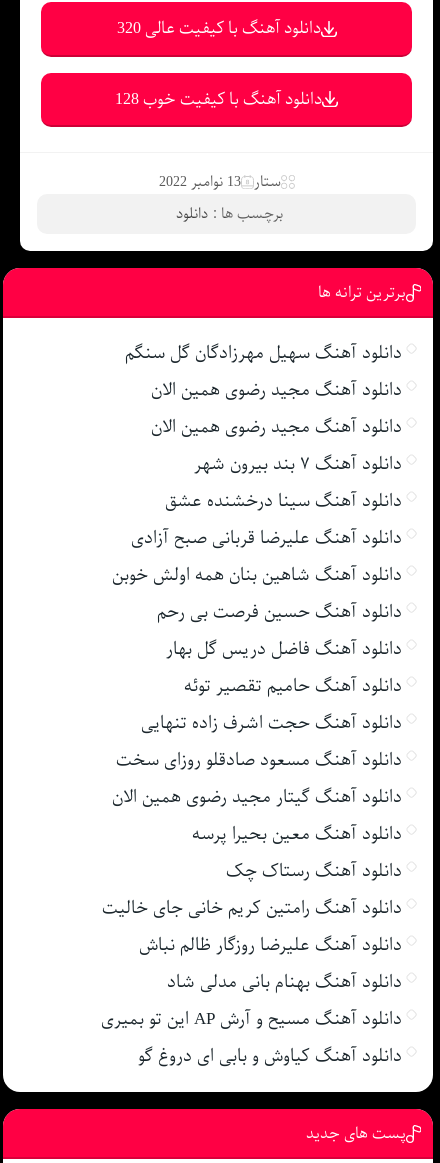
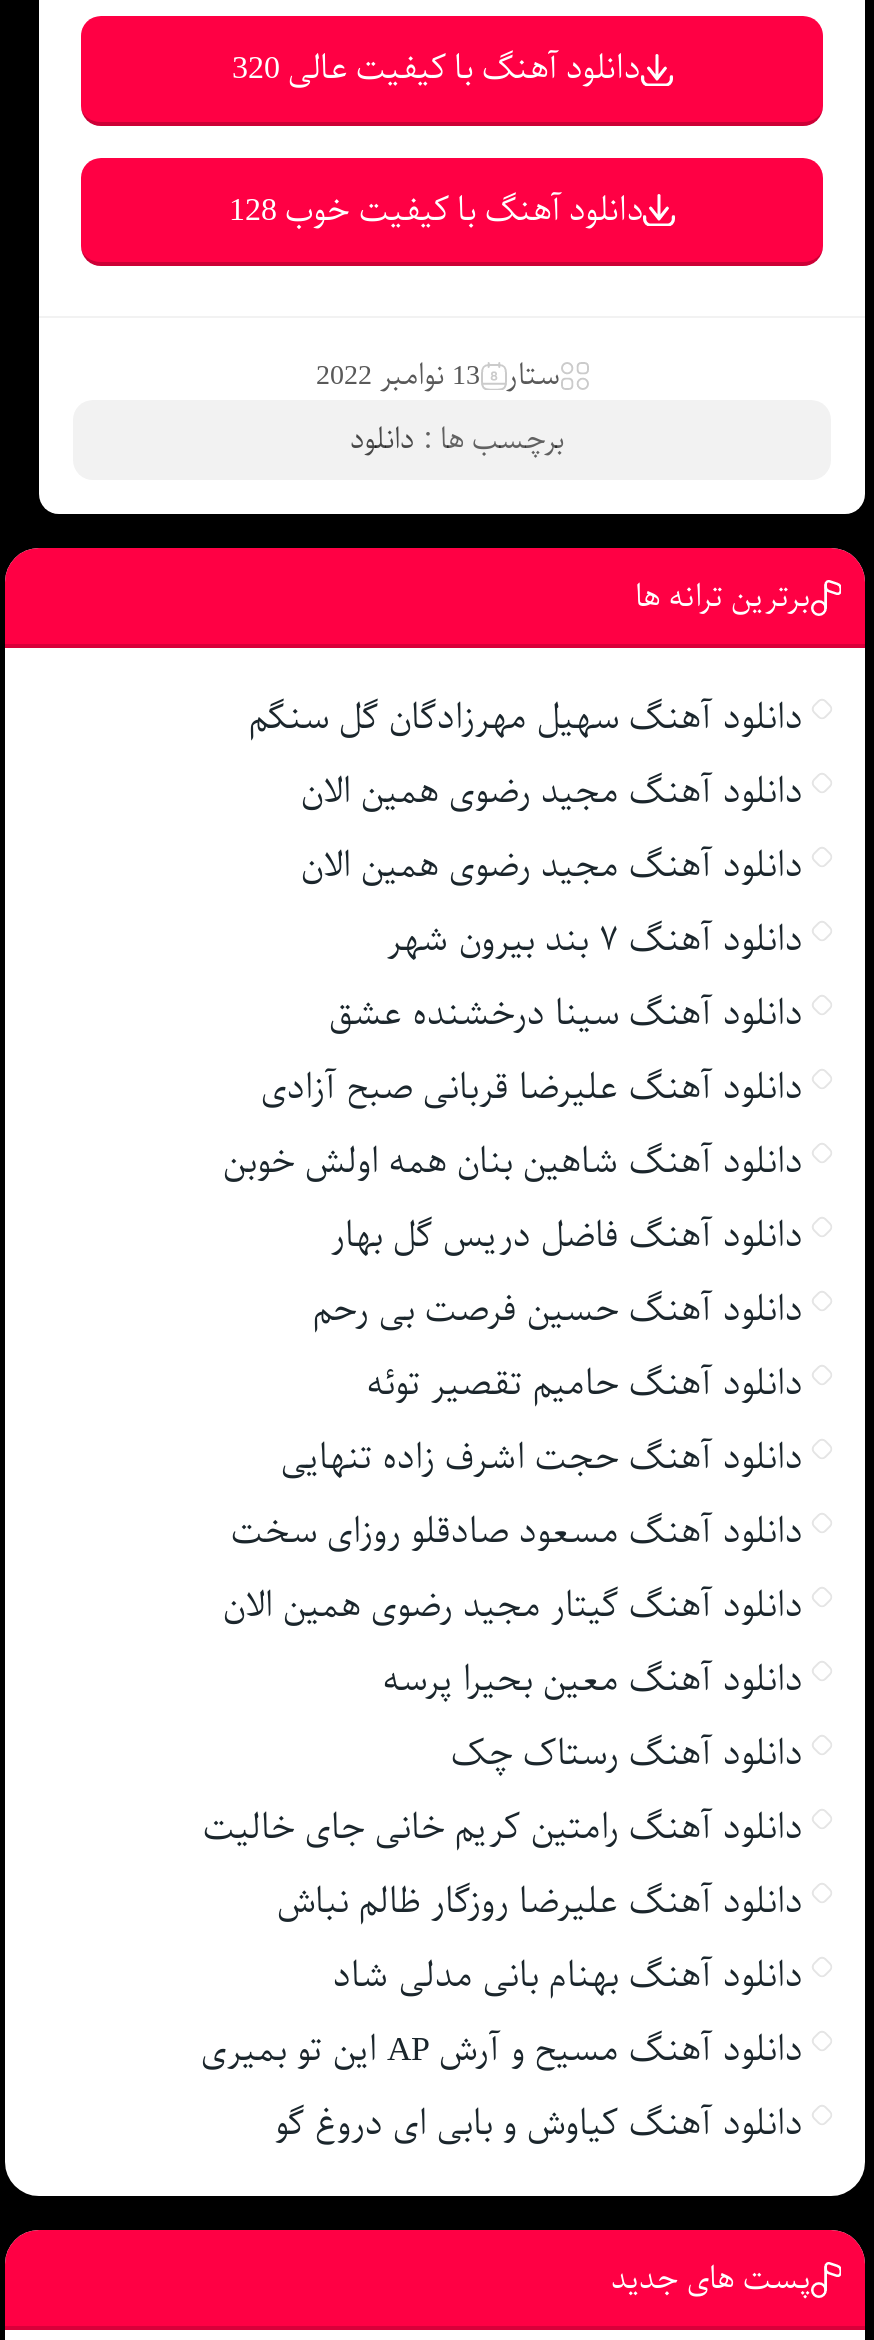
moved down: دانلود آهنگ حسین فرصت بی رحم

moved up: دانلود آهنگ فاضل دریس گل بهار
